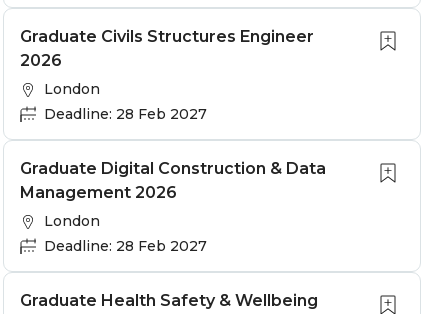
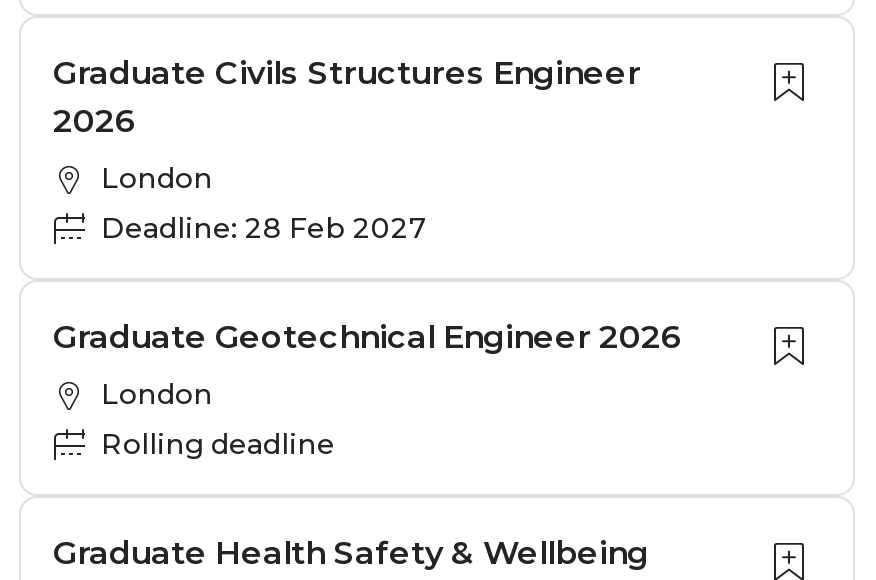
- Graduate Digital Construction & Data
- Management 2026
+ Graduate Geotechnical Engineer 2026

- Deadline: 28 Feb 2027
+ Rolling deadline
